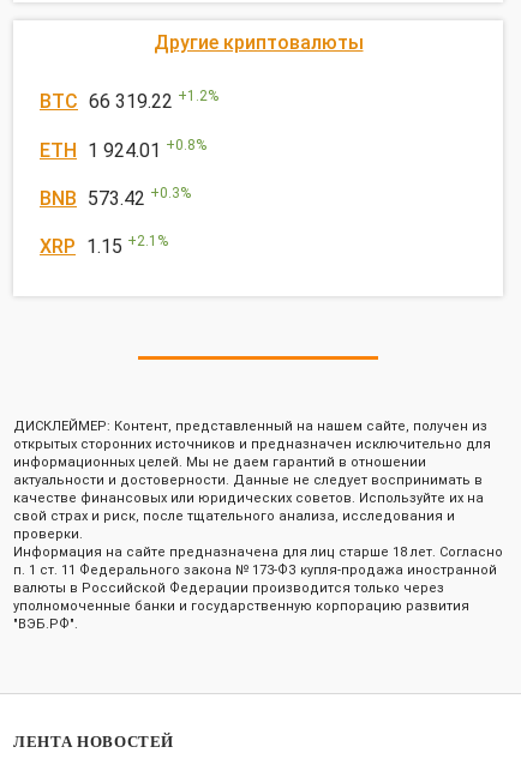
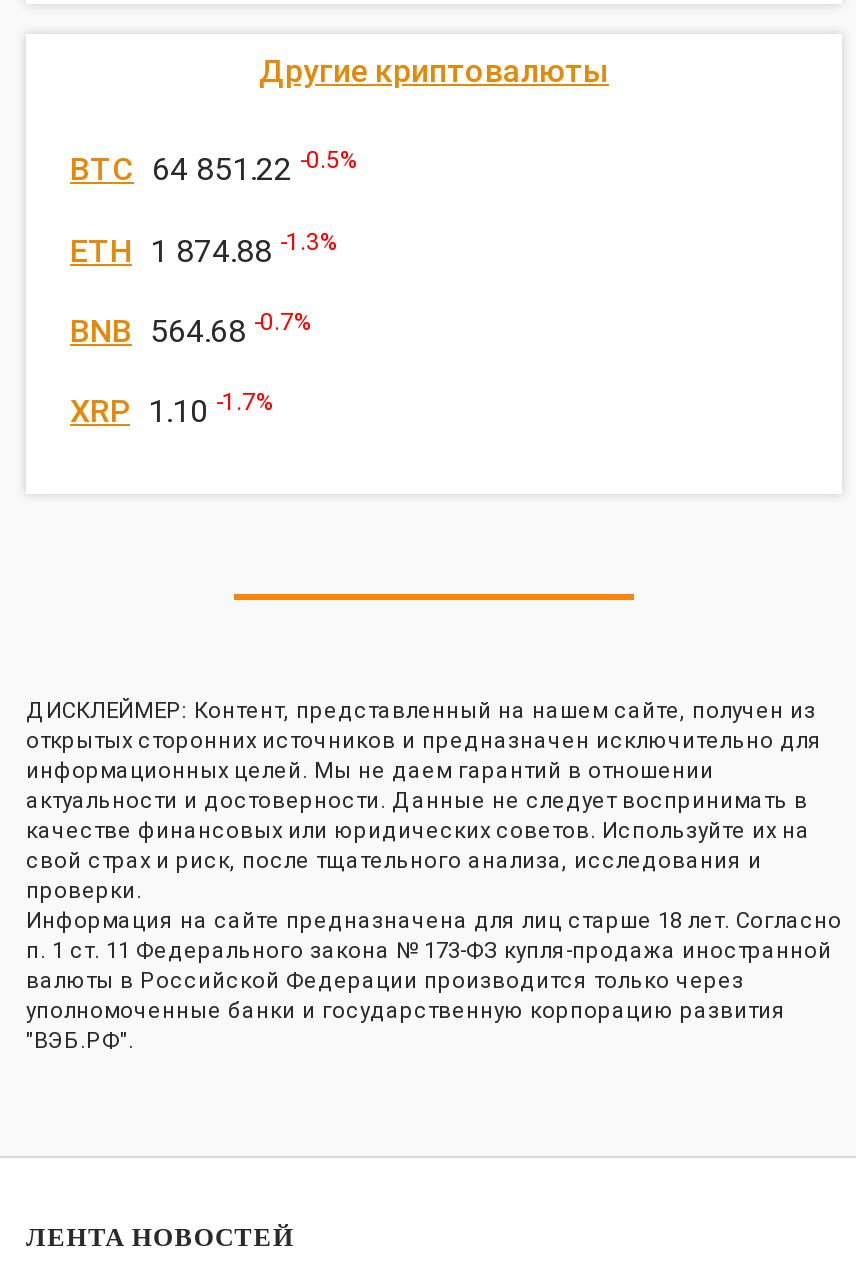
- BTC 66 319.22 + 1.2%
+ BTC 64 851.22 -0.5%

- ETH 1 924.01 +0.8%
+ ETH 1 874.88 -1.3%

- BNB 573.42 +0.3%
+ BNB 564.68 -0.7%

- XRP 1.15 +2.1%
+ XRP 1.10 -1.7%
